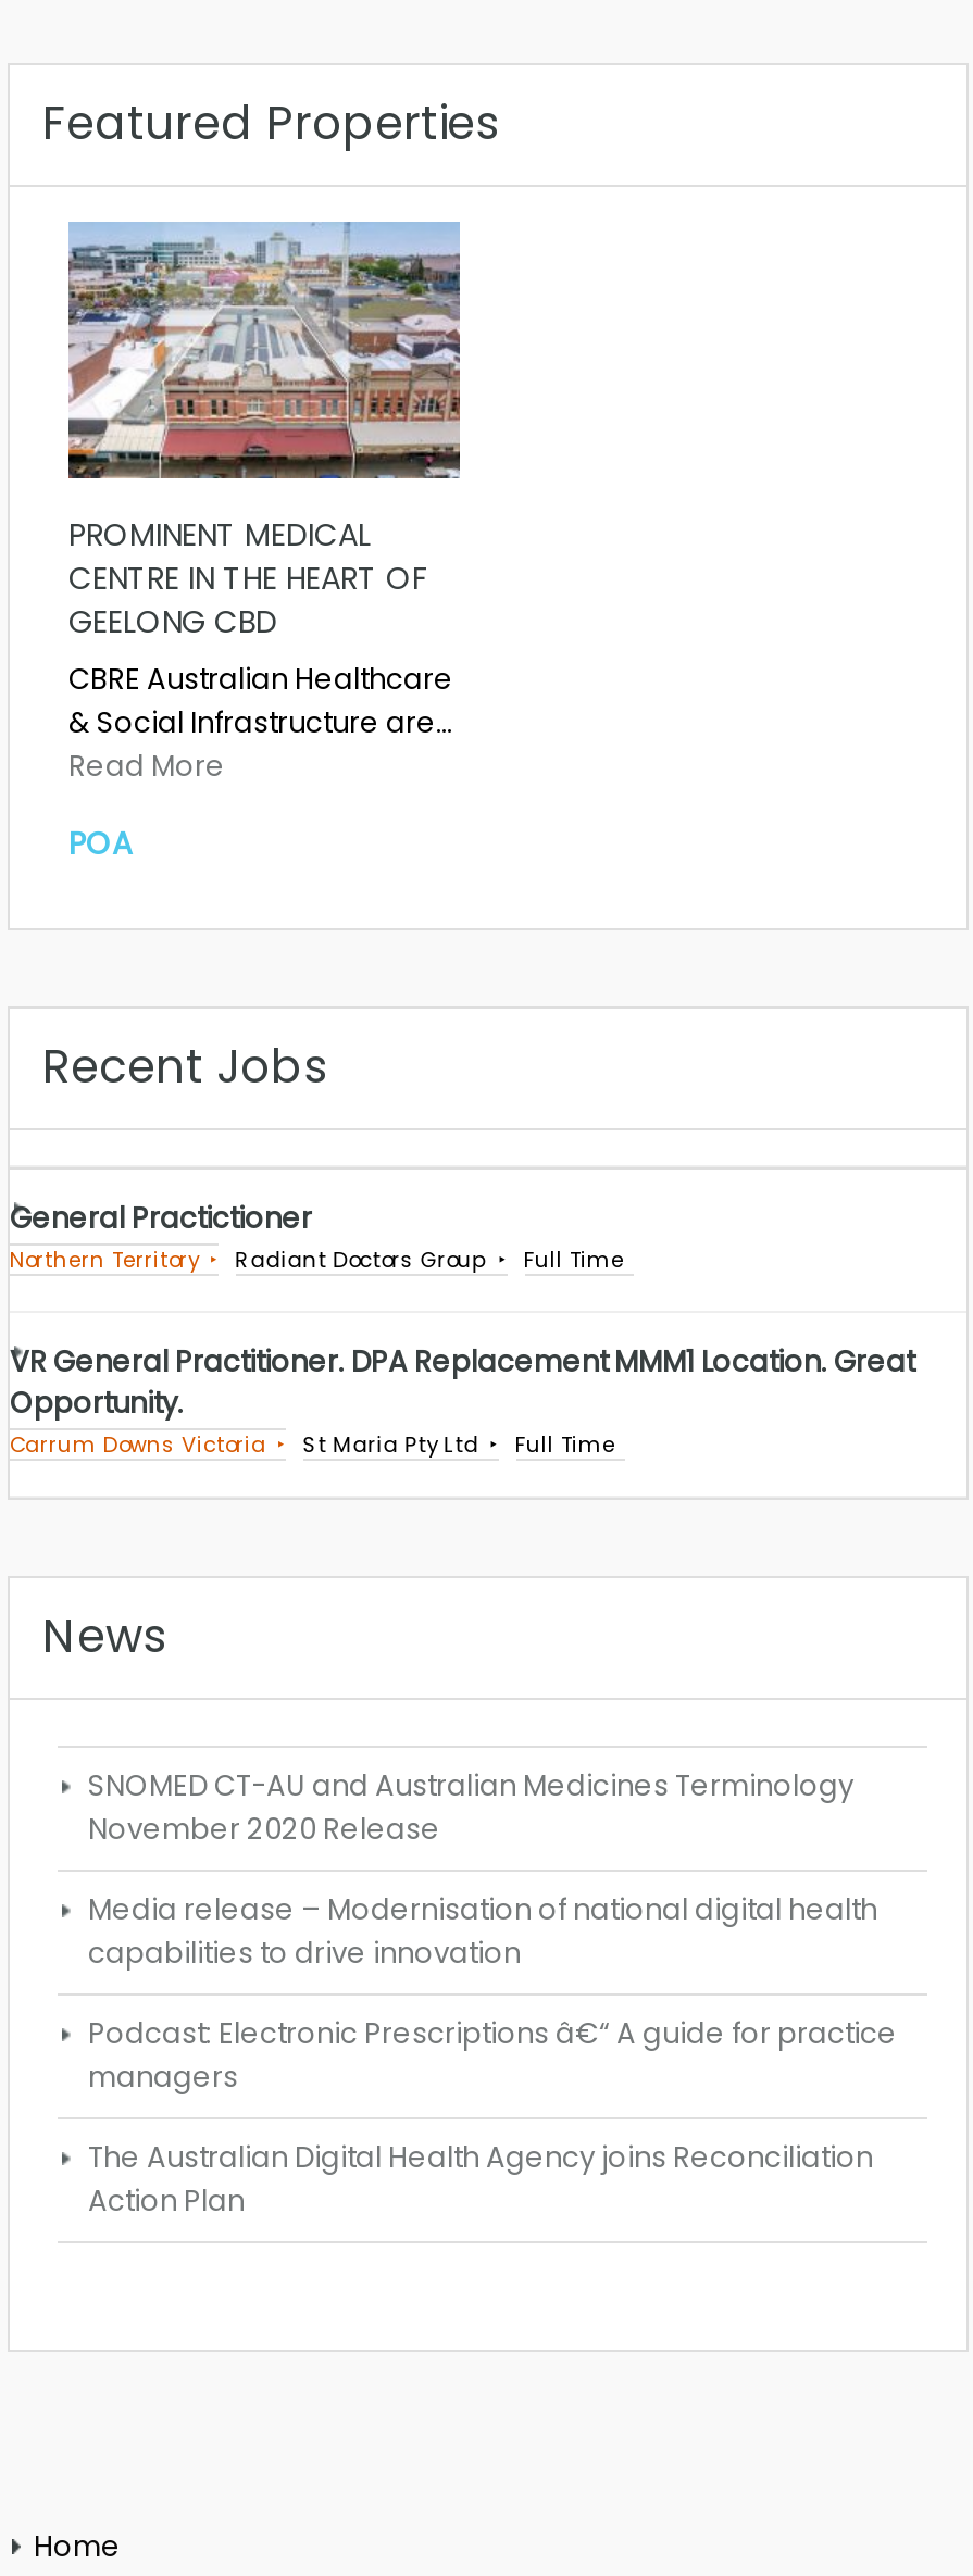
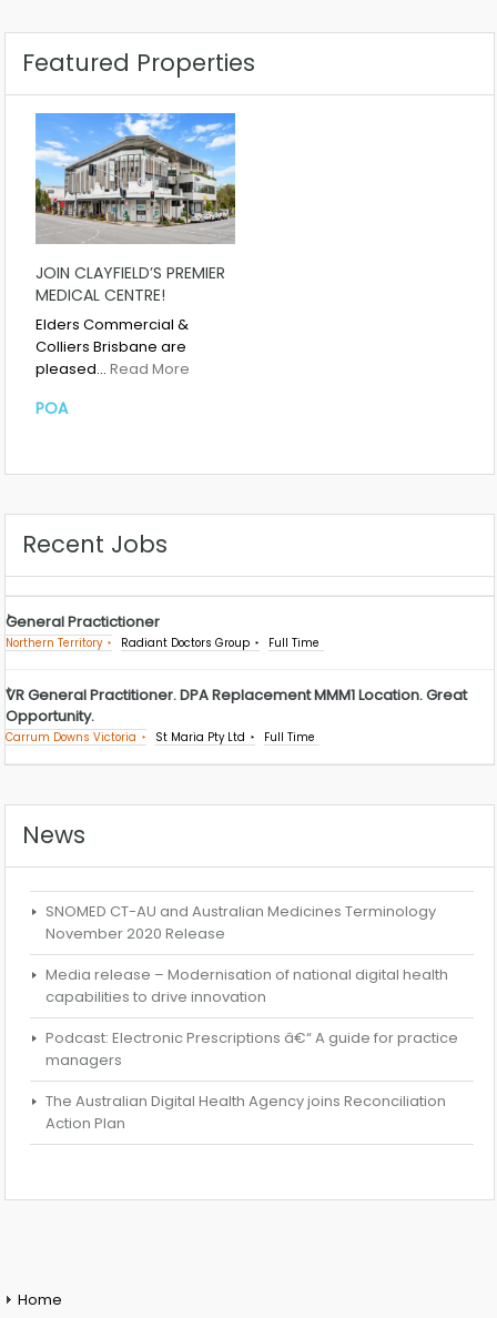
- [image]
- PROMINENT MEDICAL
- CENTRE IN THE HEART OF
- GEELONG CBD
- CBRE Australian Healthcare
- & Social Infrastructure are…
- Read More
+ [image]
+ JOIN CLAYFIELD’S PREMIER
+ MEDICAL CENTRE!
+ Elders Commercial &
+ Colliers Brisbane are
+ pleased… Read More

moved up: POA
